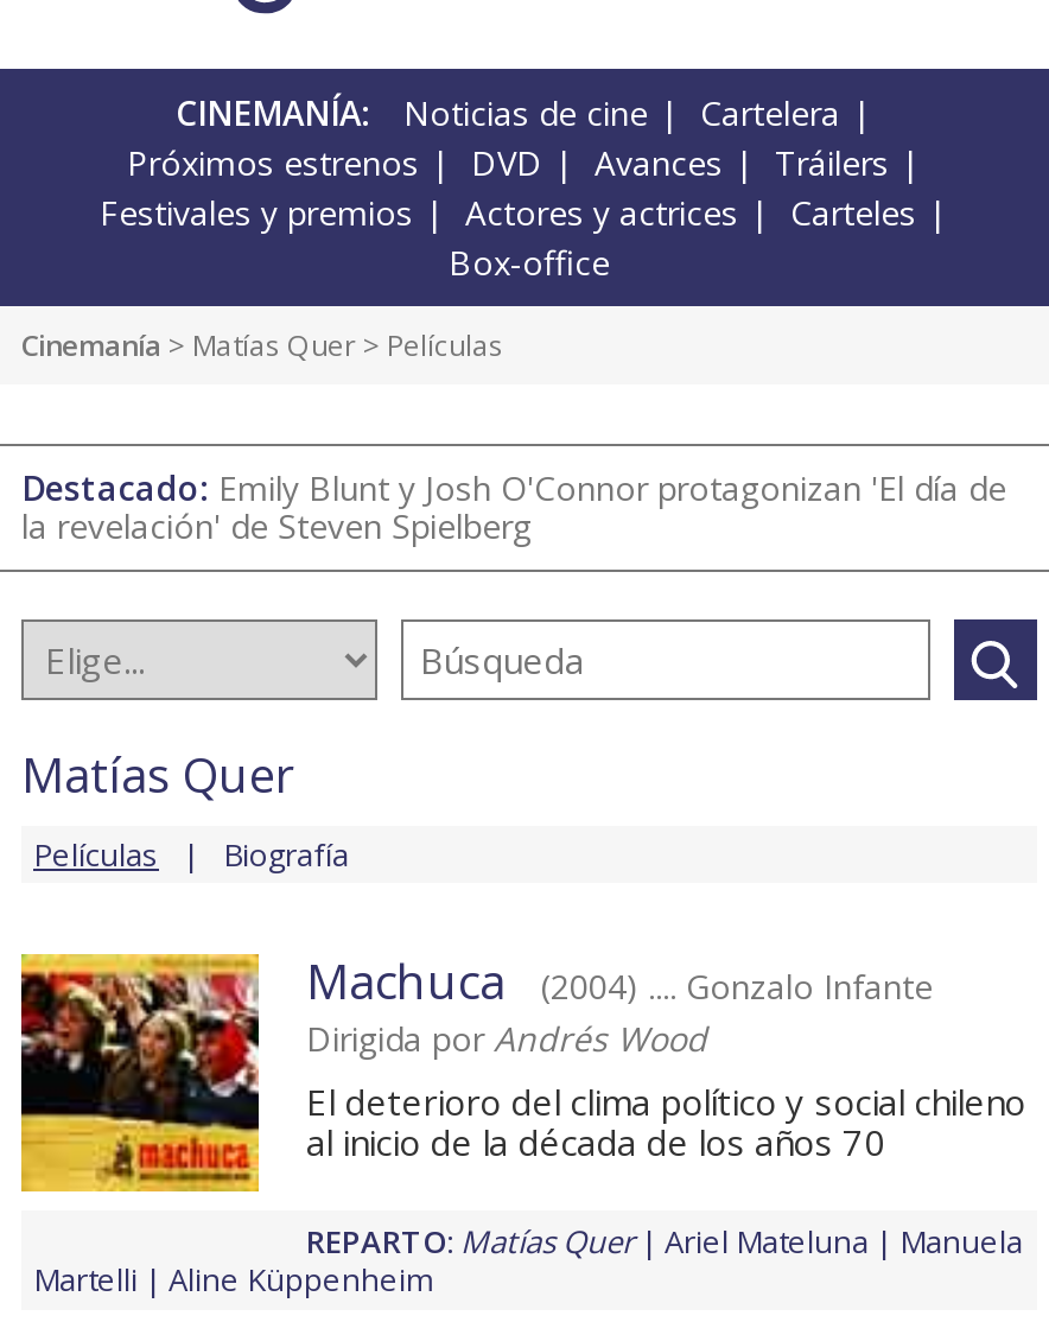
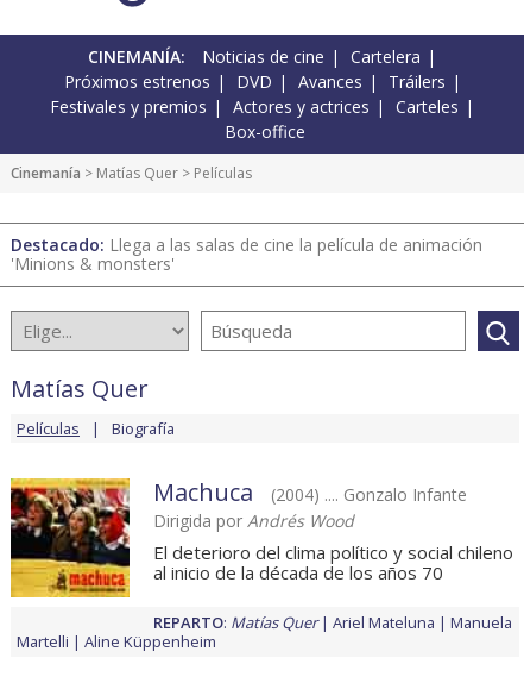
- Destacado: Emily Blunt y Josh O'Connor protagonizan 'El día de
- la revelación' de Steven Spielberg
+ Destacado: Llega a las salas de cine la película de animación
+ 'Minions & monsters'
